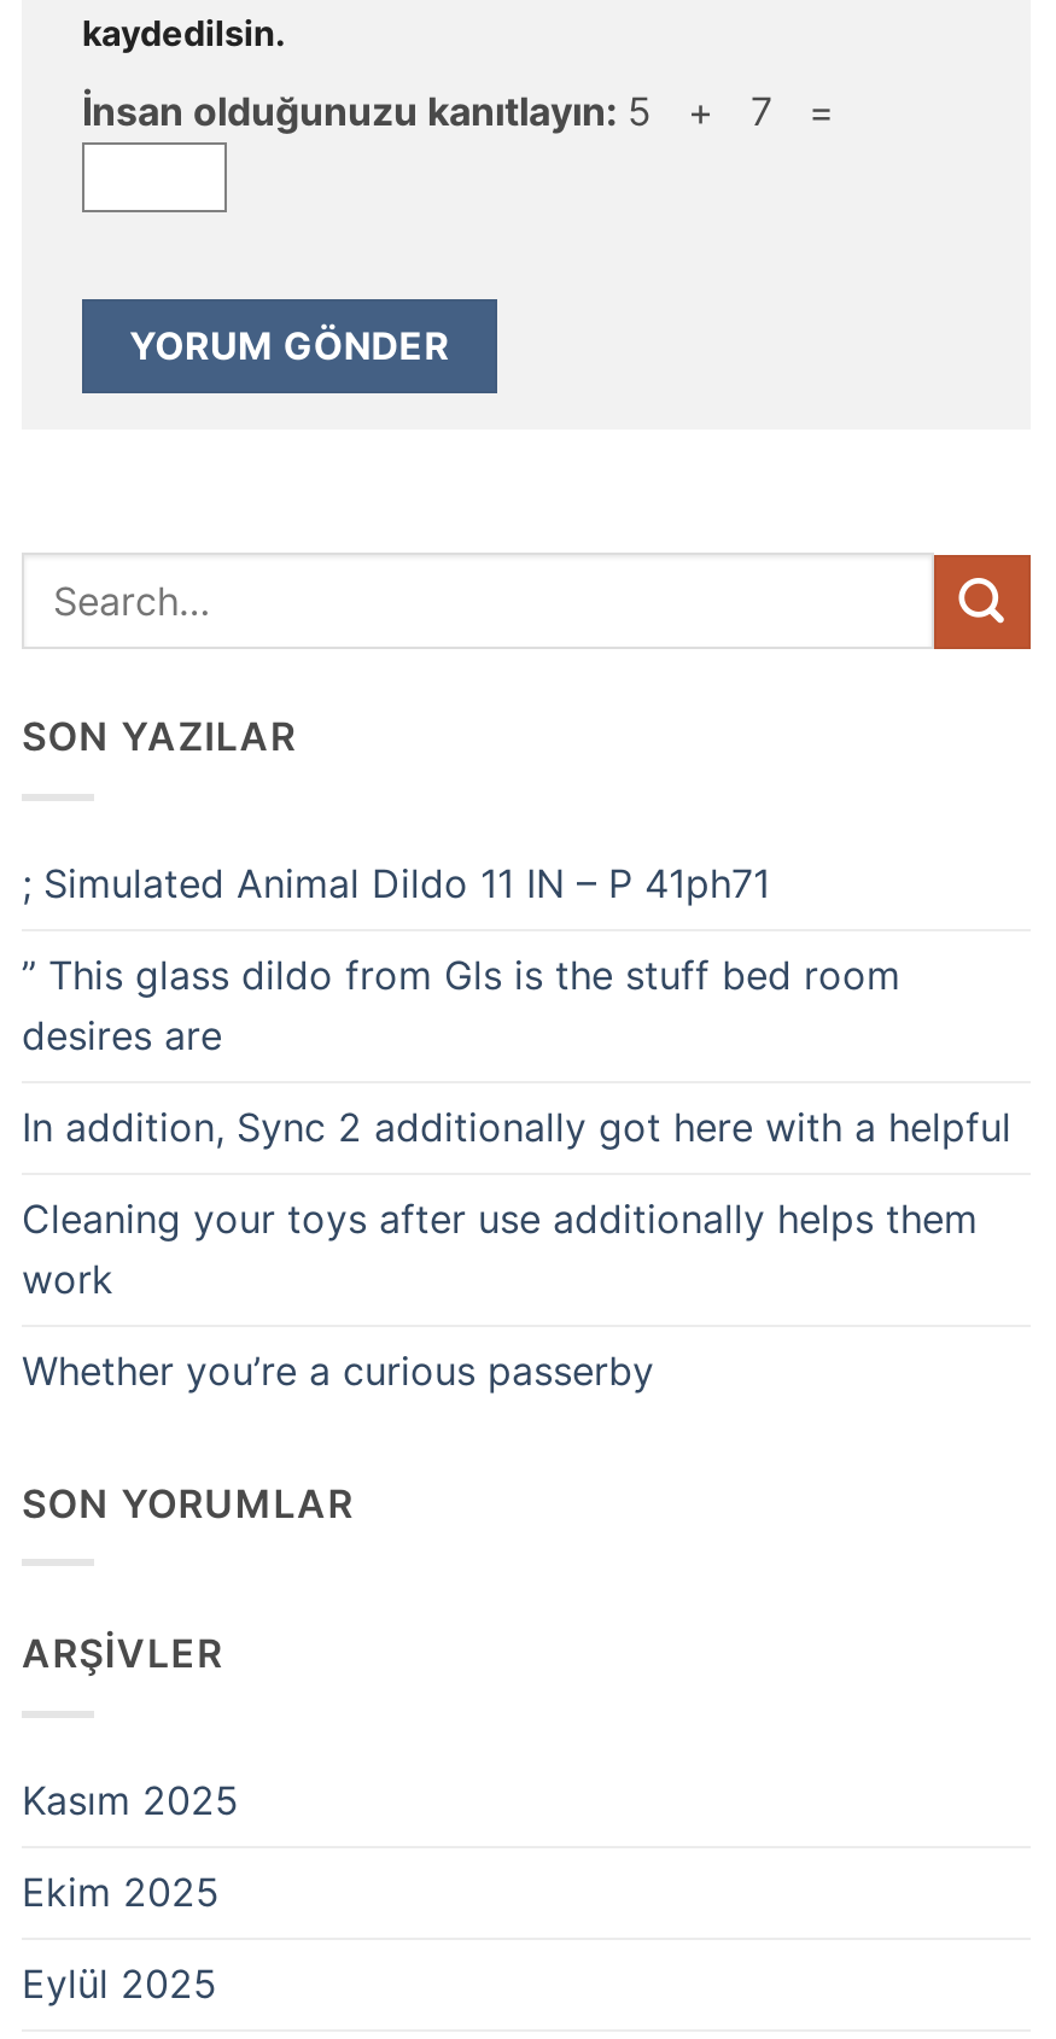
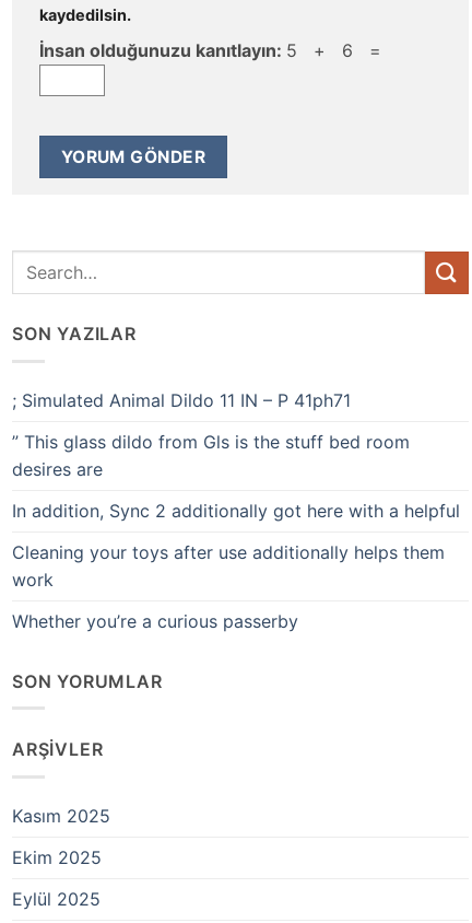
- İnsan olduğunuzu kanıtlayın: 5 + 7 =
+ İnsan olduğunuzu kanıtlayın: 5 + 6 =
